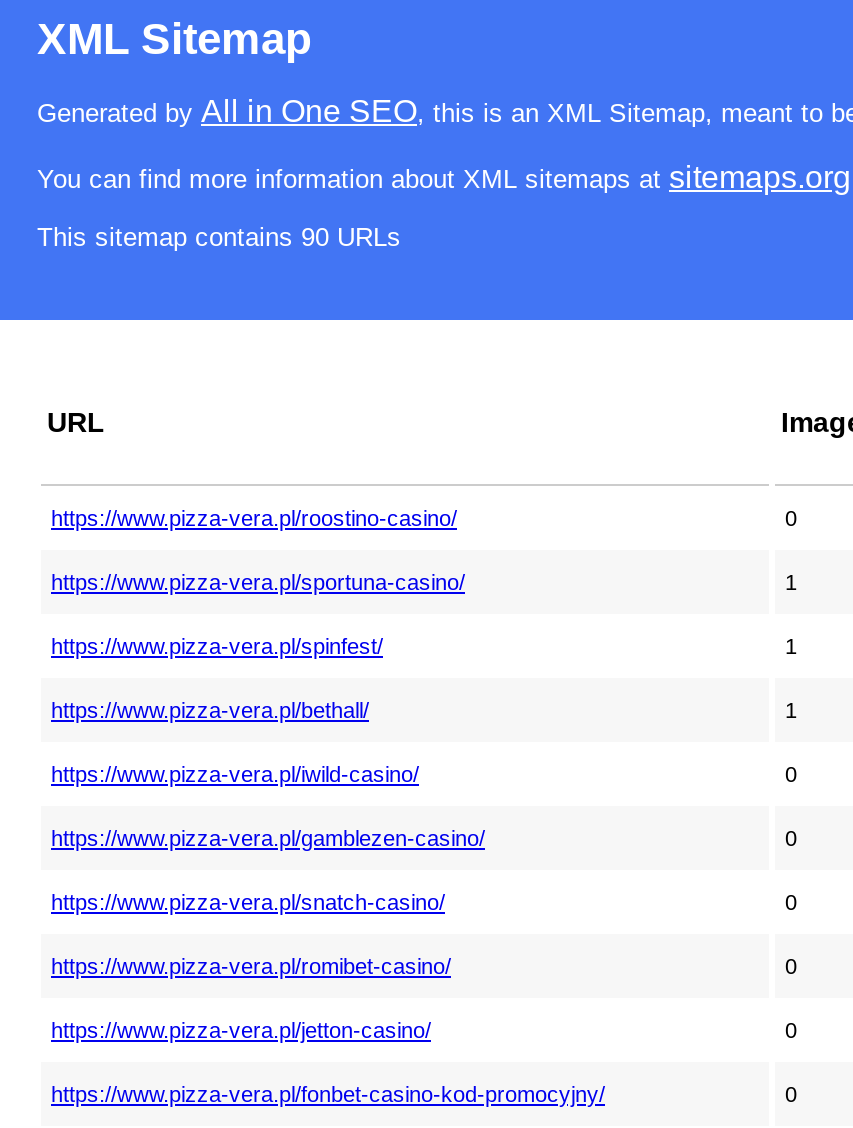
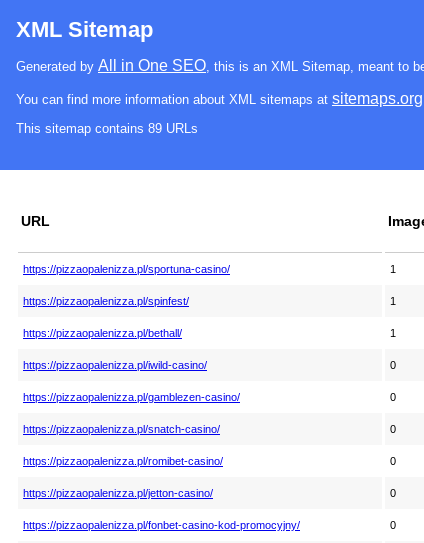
- This sitemap contains 90 URLs
+ This sitemap contains 89 URLs

- https://www.pizza-vera.pl/roostino-casino/
- 0
- https://www.pizza-vera.pl/sportuna-casino/
+ https://pizzaopalenizza.pl/sportuna-casino/

- https://www.pizza-vera.pl/spinfest/
+ https://pizzaopalenizza.pl/spinfest/

- https://www.pizza-vera.pl/bethall/
+ https://pizzaopalenizza.pl/bethall/

- https://www.pizza-vera.pl/iwild-casino/
+ https://pizzaopalenizza.pl/iwild-casino/

- https://www.pizza-vera.pl/gamblezen-casino/
+ https://pizzaopalenizza.pl/gamblezen-casino/

- https://www.pizza-vera.pl/snatch-casino/
+ https://pizzaopalenizza.pl/snatch-casino/

- https://www.pizza-vera.pl/romibet-casino/
+ https://pizzaopalenizza.pl/romibet-casino/

- https://www.pizza-vera.pl/jetton-casino/
+ https://pizzaopalenizza.pl/jetton-casino/

- https://www.pizza-vera.pl/fonbet-casino-kod-promocyjny/
+ https://pizzaopalenizza.pl/fonbet-casino-kod-promocyjny/
